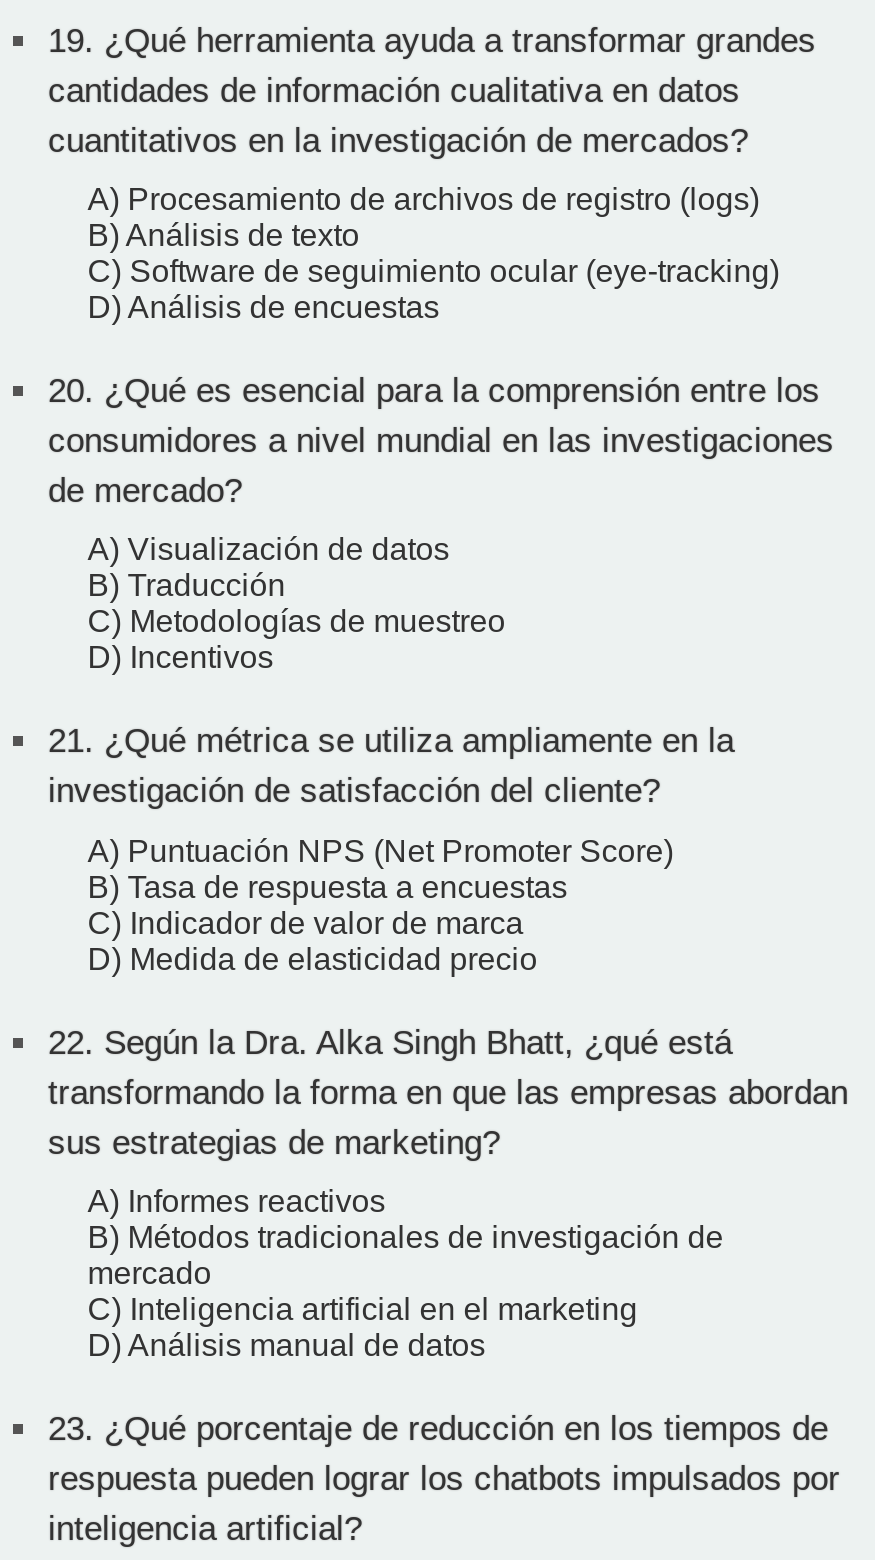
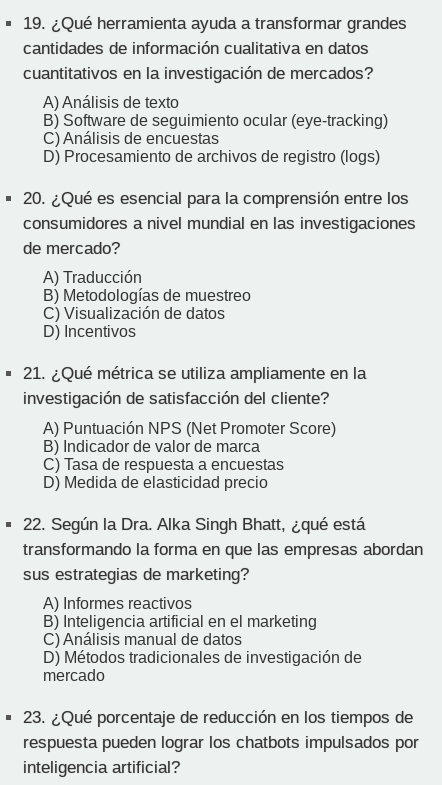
- A) Procesamiento de archivos de registro (logs)
- B) Análisis de texto
- C) Software de seguimiento ocular (eye-tracking)
- D) Análisis de encuestas
+ A) Análisis de texto
+ B) Software de seguimiento ocular (eye-tracking)
+ C) Análisis de encuestas
+ D) Procesamiento de archivos de registro (logs)

- A) Visualización de datos
- B) Traducción
- C) Metodologías de muestreo
+ A) Traducción
+ B) Metodologías de muestreo
+ C) Visualización de datos

- B) Tasa de respuesta a encuestas
+ B) Indicador de valor de marca

- C) Indicador de valor de marca
+ C) Tasa de respuesta a encuestas

- B) Métodos tradicionales de investigación de
+ B) Inteligencia artificial en el marketing
+ C) Análisis manual de datos
+ D) Métodos tradicionales de investigación de

moved down: mercado

- C) Inteligencia artificial en el marketing
- D) Análisis manual de datos
